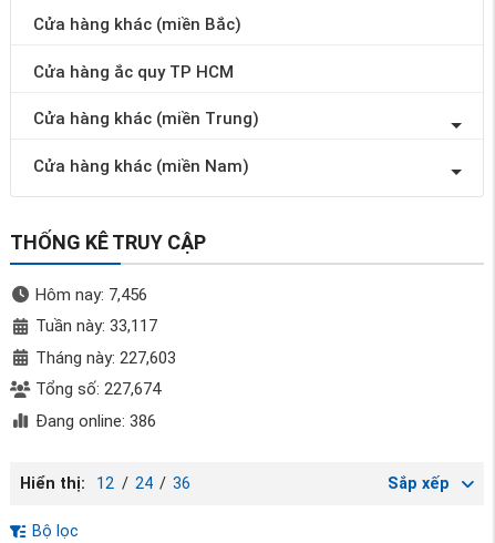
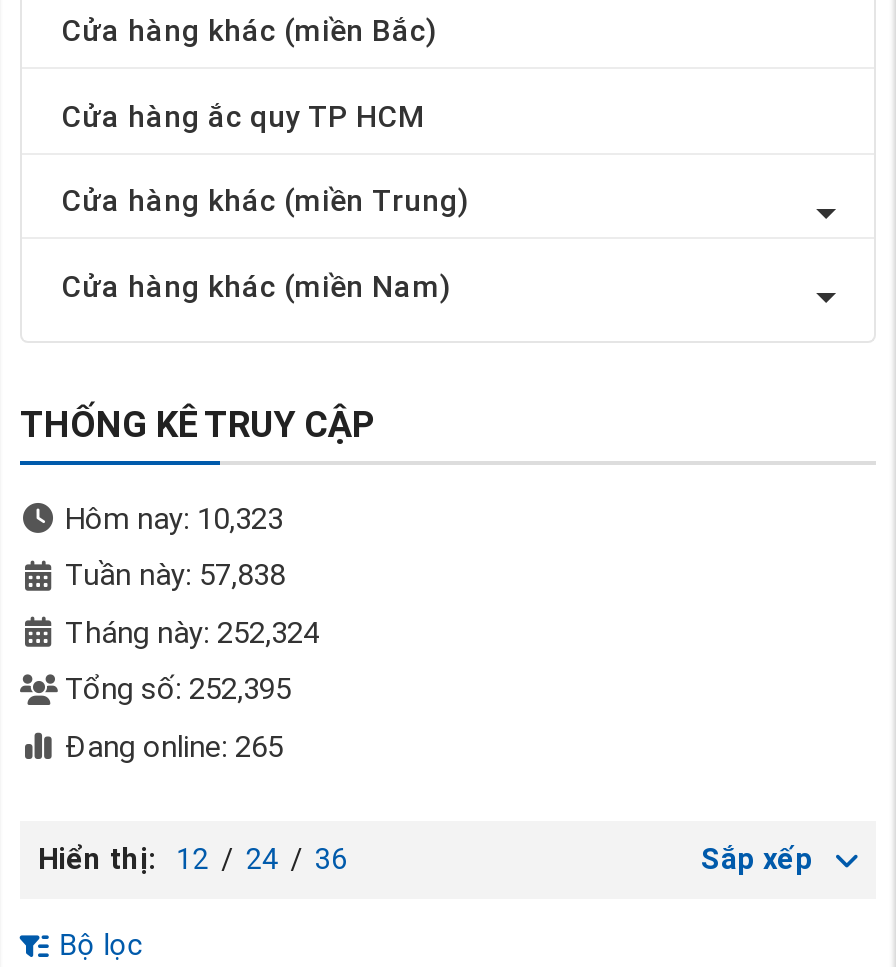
- Hôm nay: 7,456
+ Hôm nay: 10,323

- Tuần này: 33,117
+ Tuần này: 57,838

- Tháng này: 227,603
+ Tháng này: 252,324

- Tổng số: 227,674
+ Tổng số: 252,395

- Đang online: 386
+ Đang online: 265
